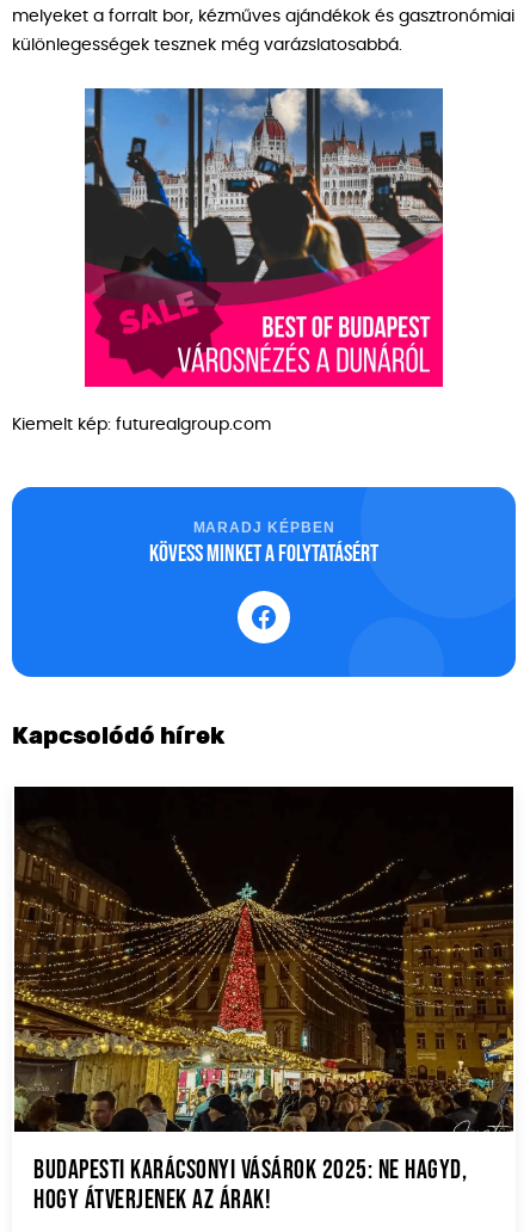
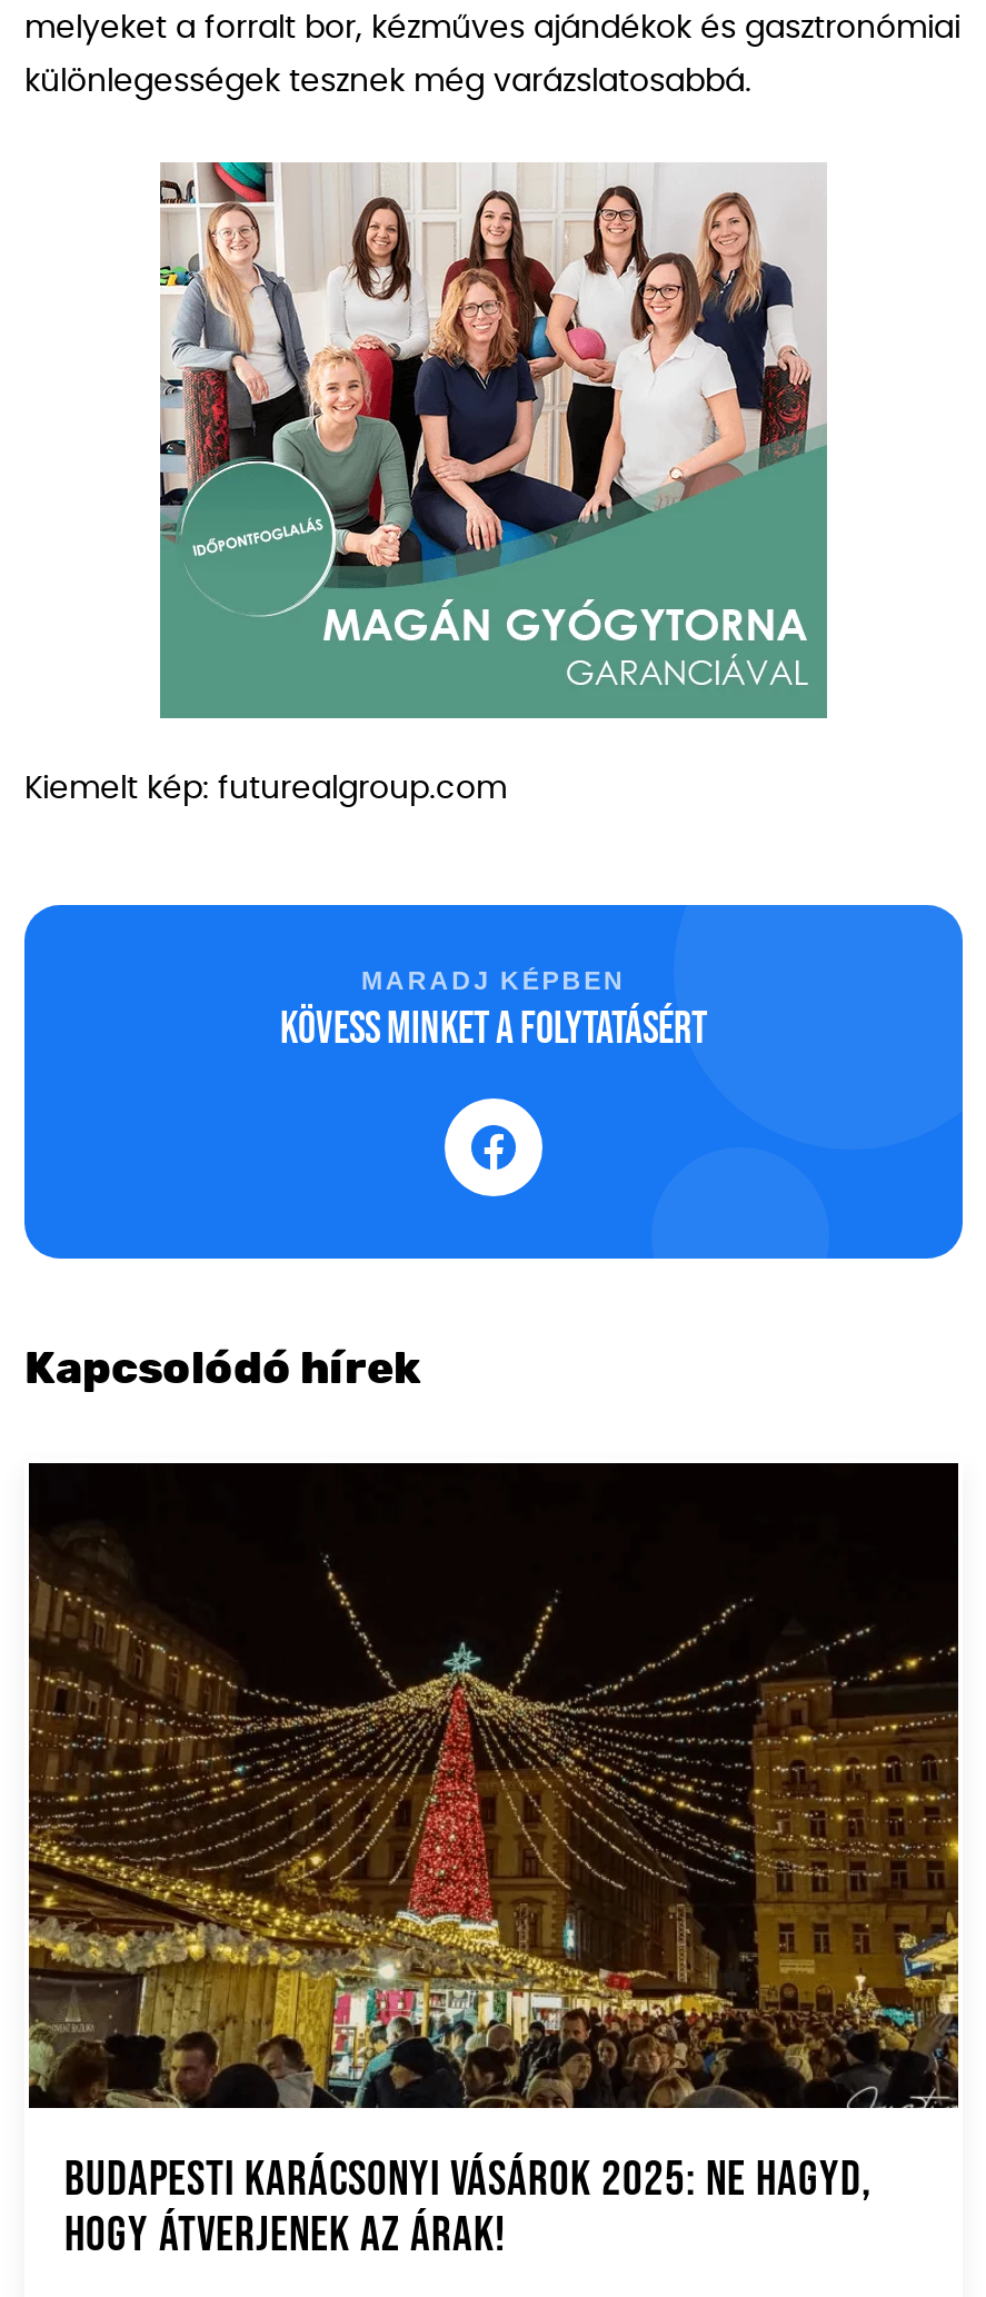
- [image]
+ [image]
